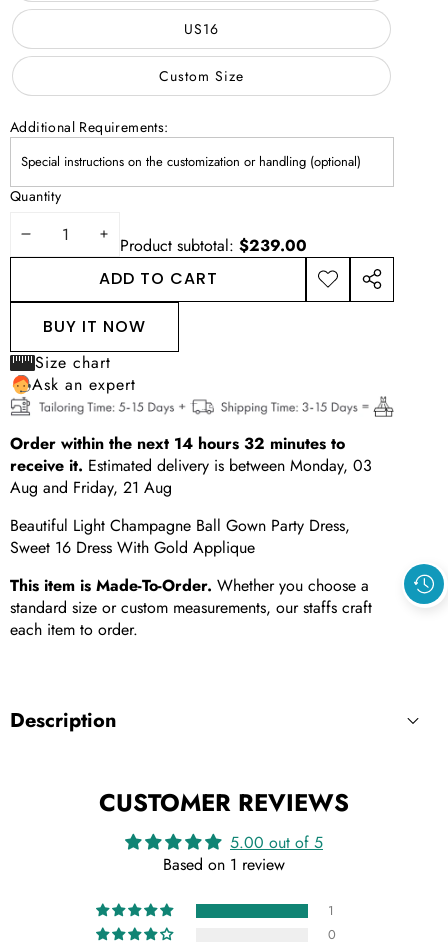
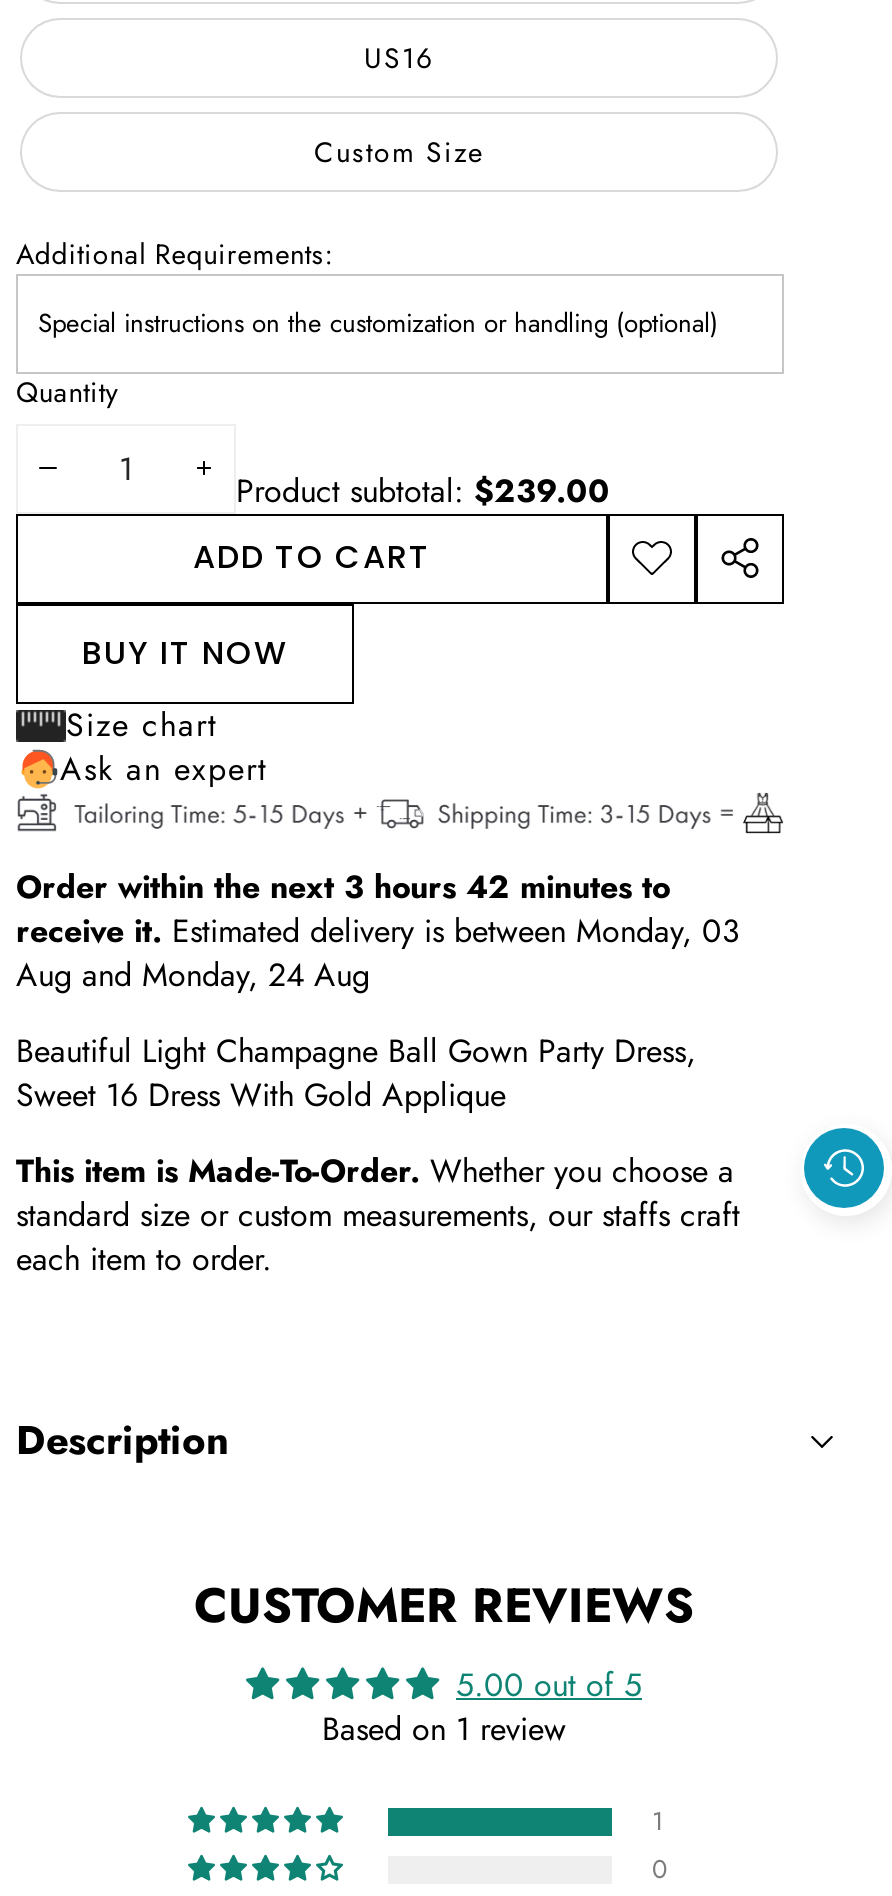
- Order within the next 14 hours 32 minutes to
+ Order within the next 3 hours 42 minutes to

- Aug and Friday, 21 Aug
+ Aug and Monday, 24 Aug
